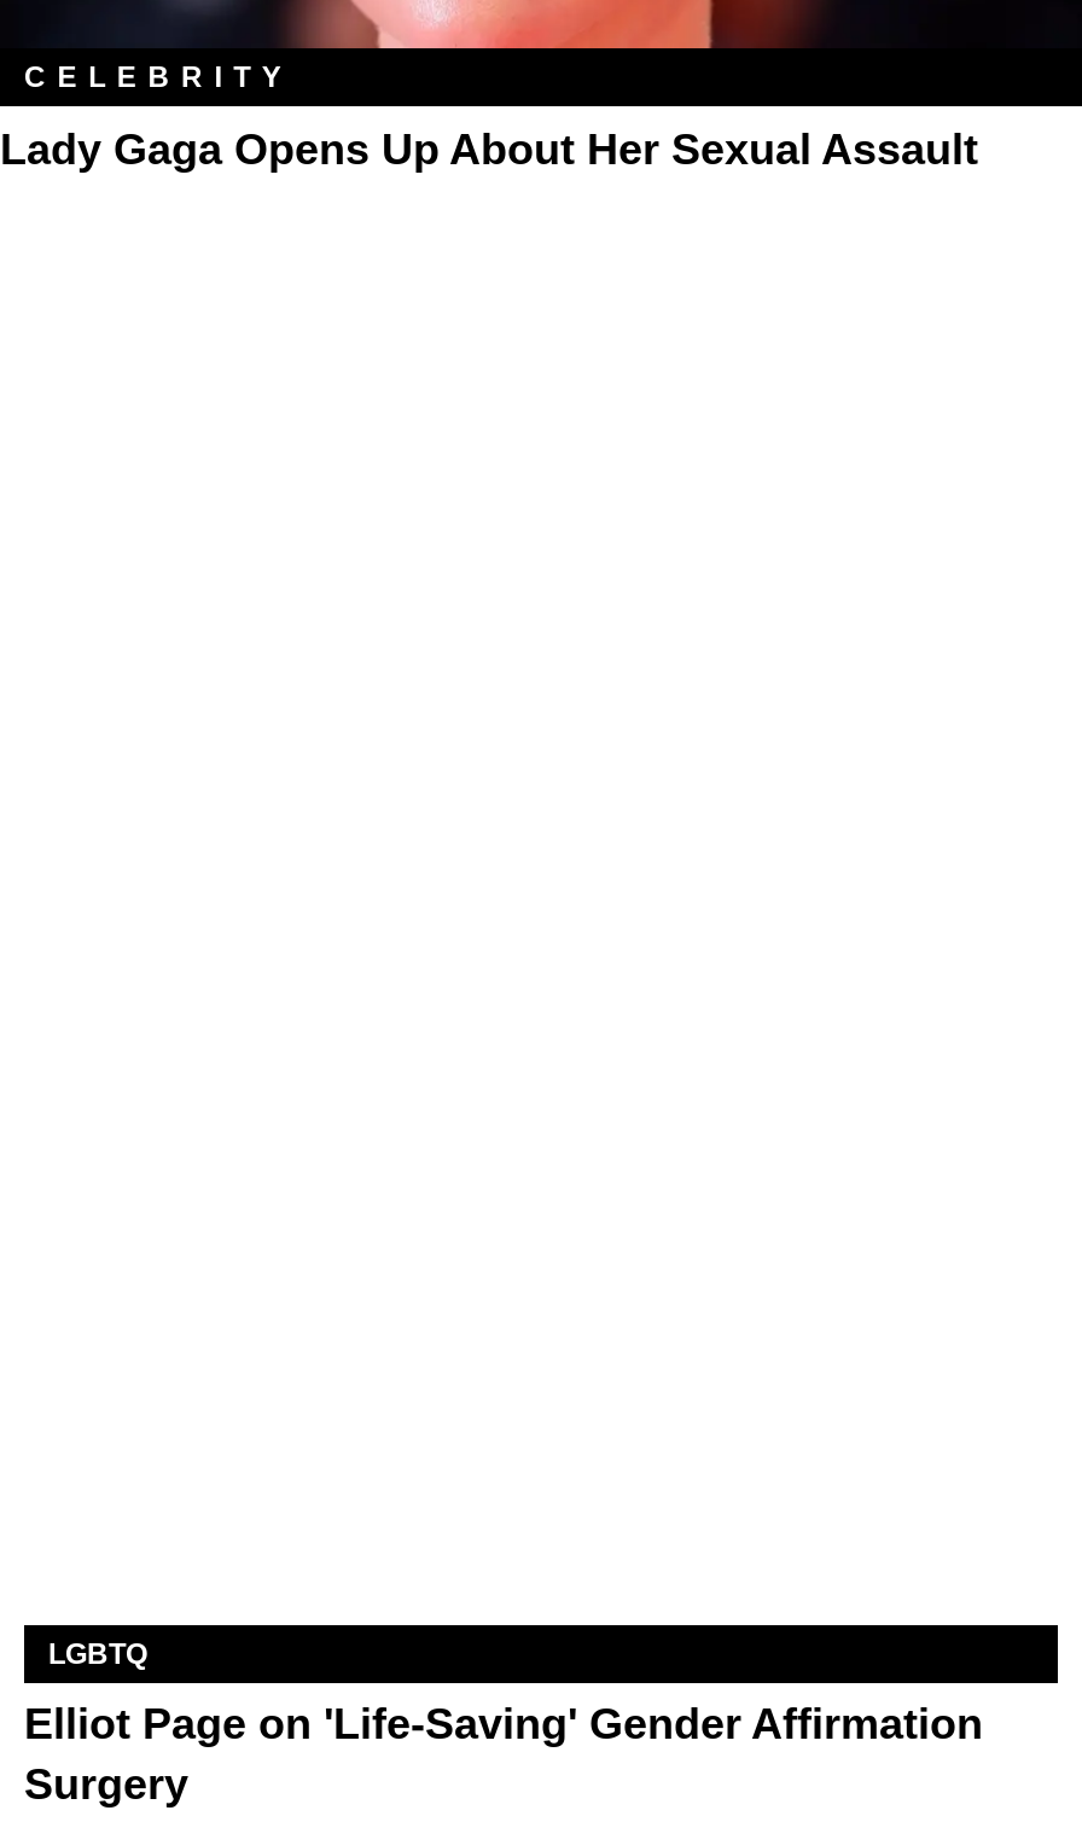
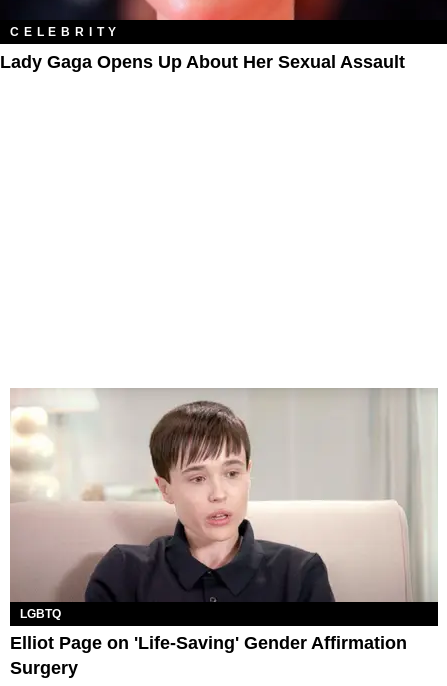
+ [image]
